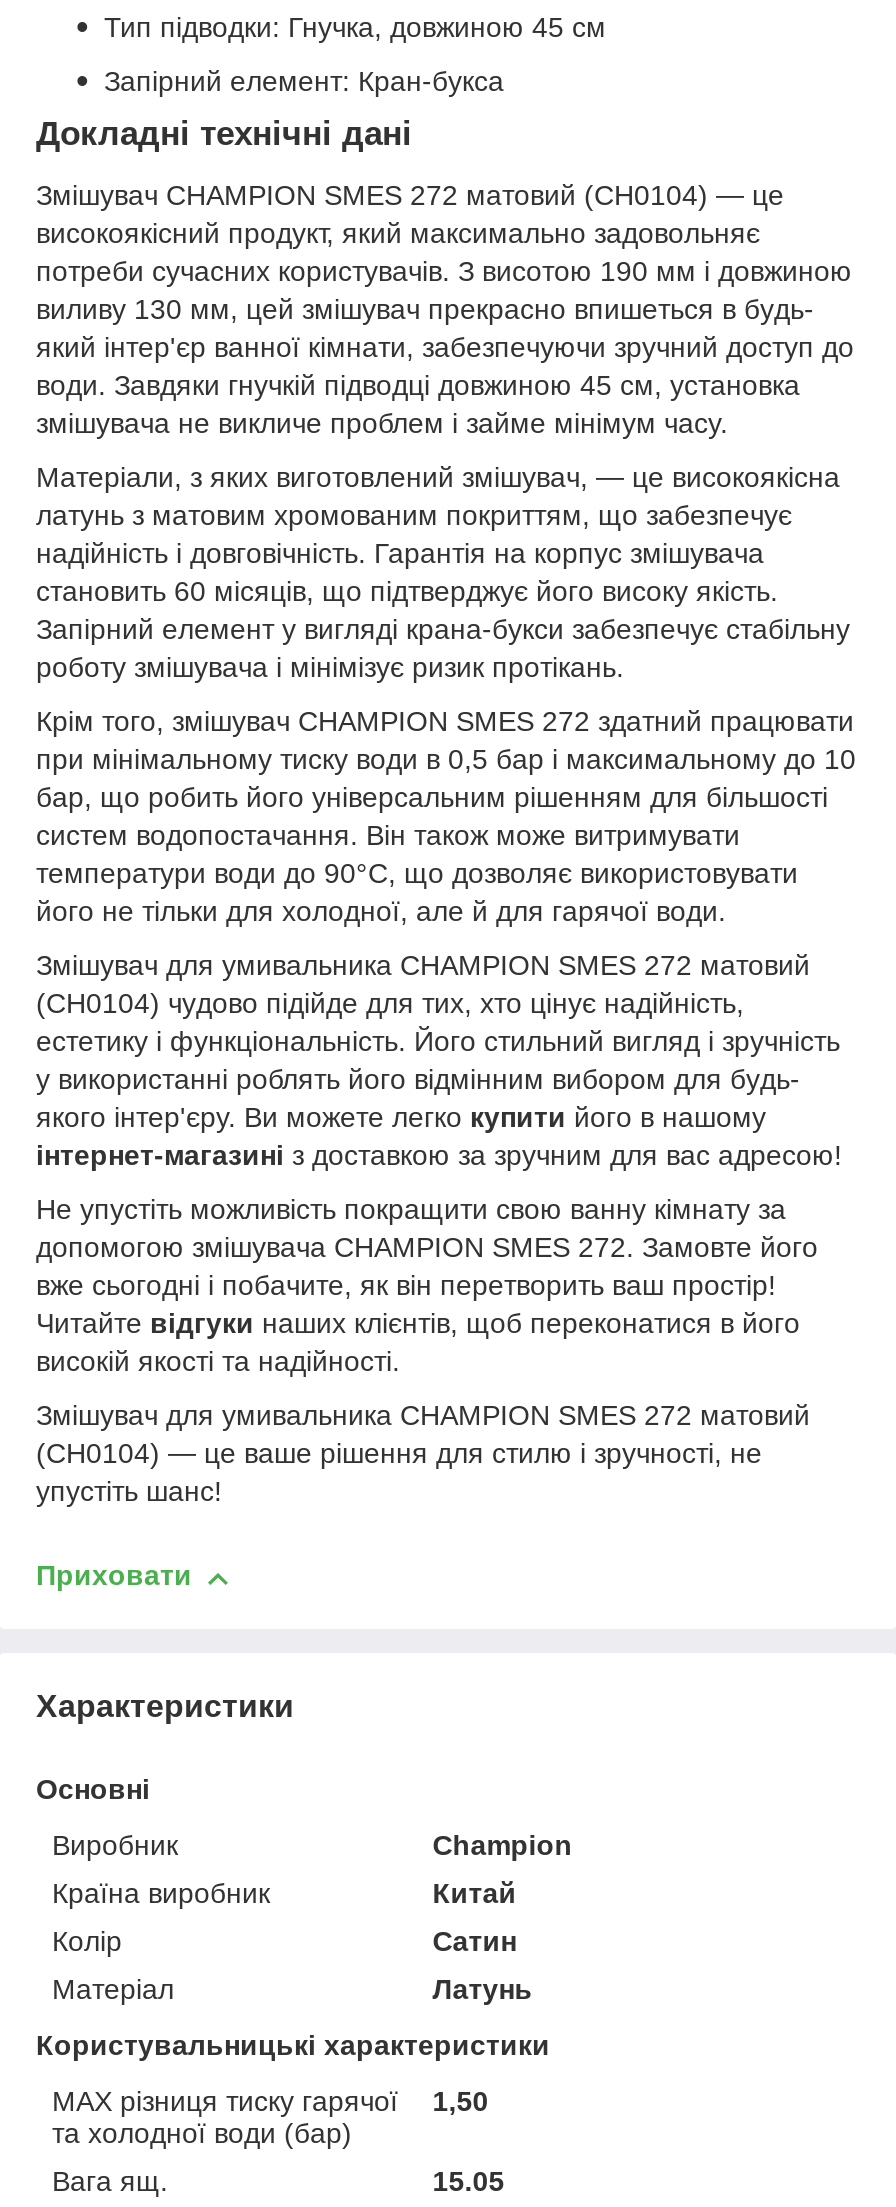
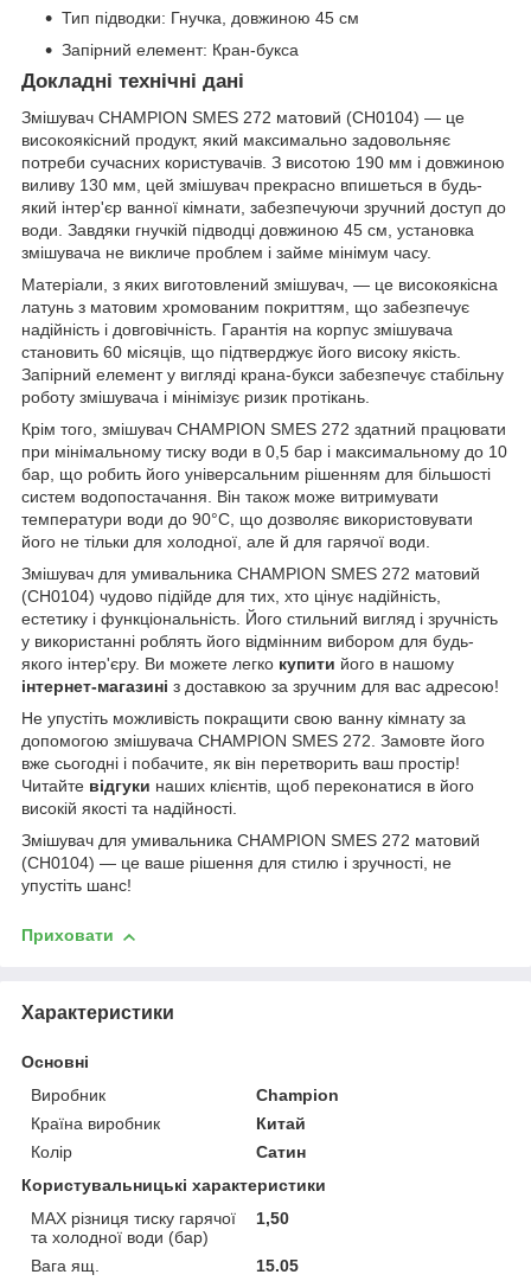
- Матеріал
- Латунь
